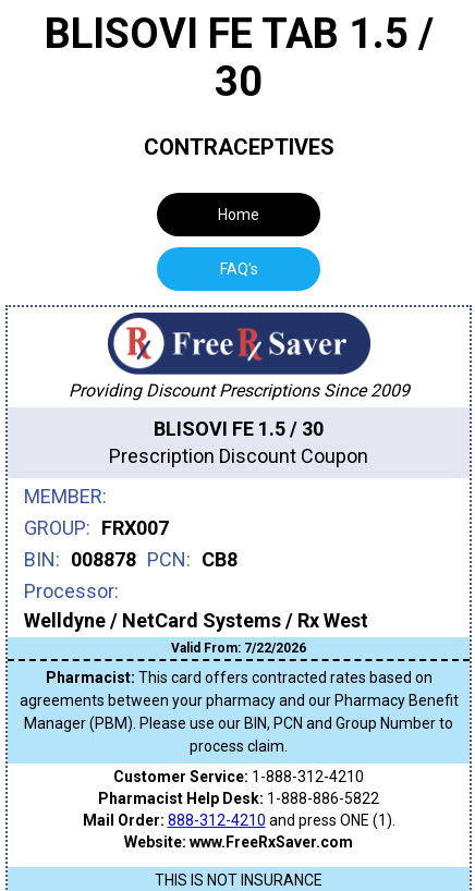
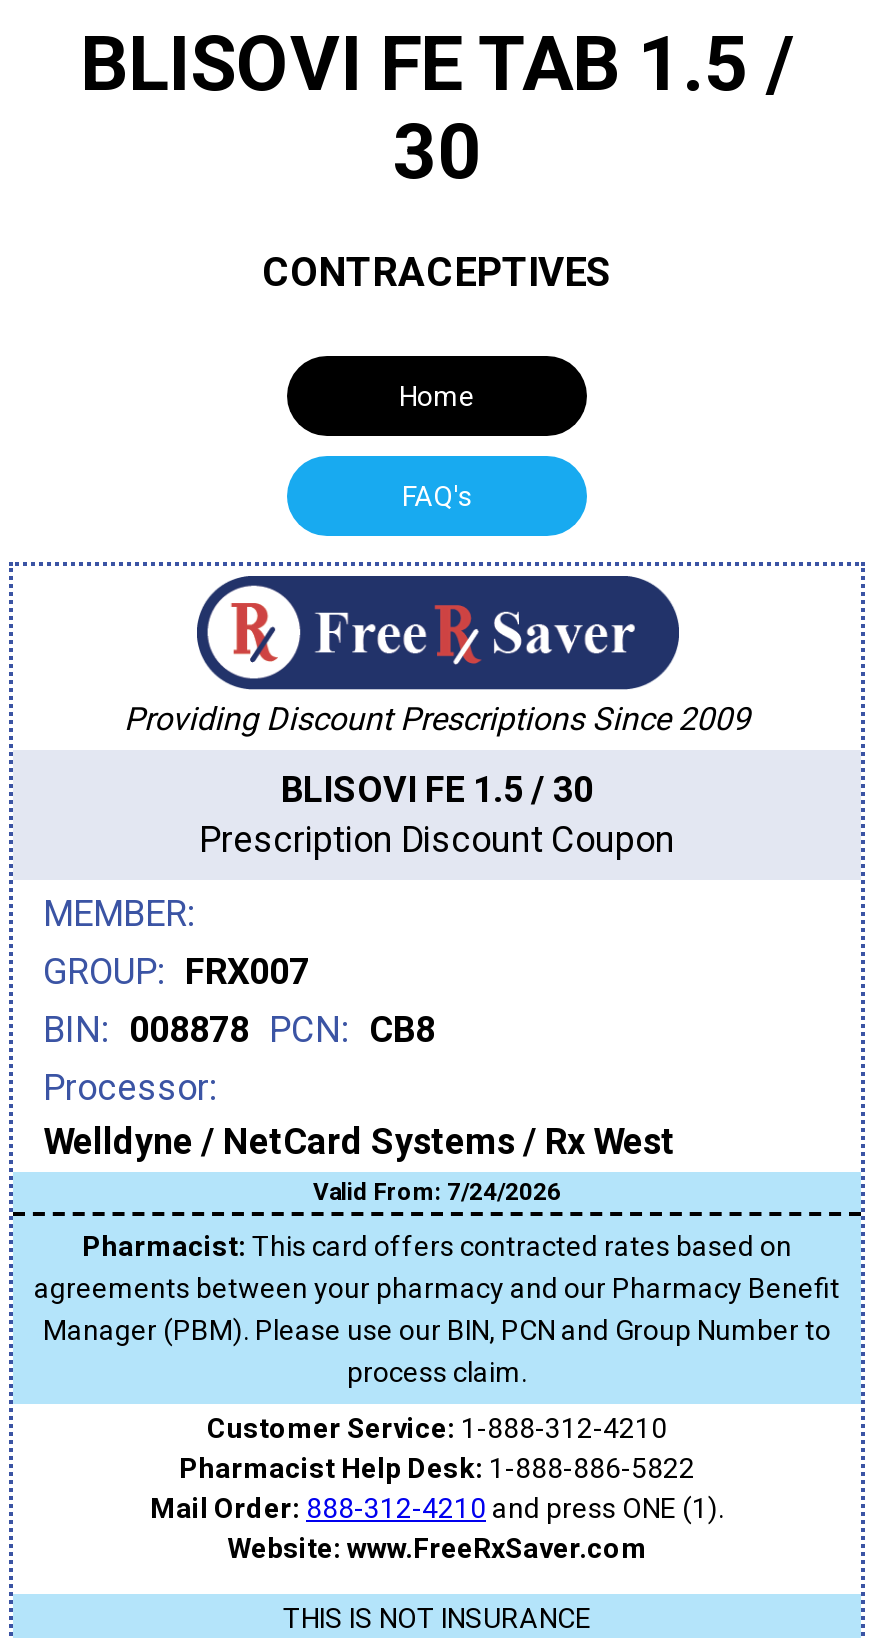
- Valid From: 7/22/2026
+ Valid From: 7/24/2026
